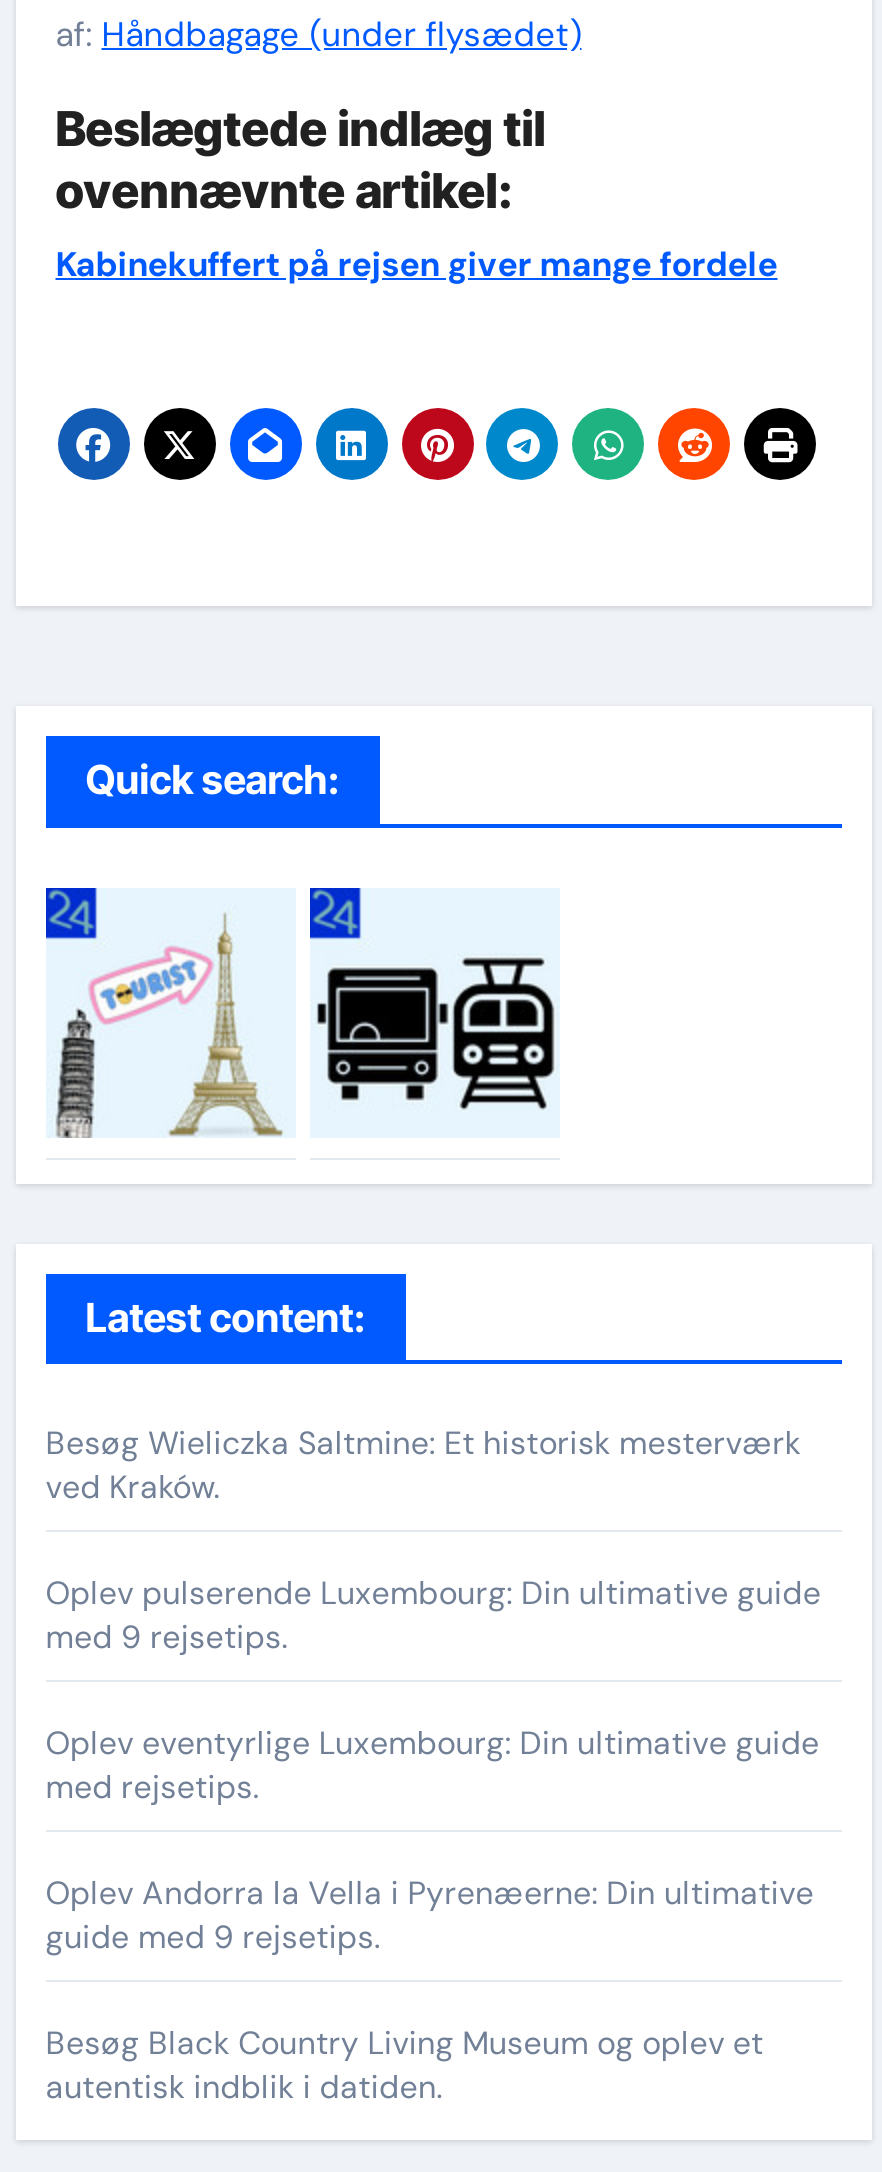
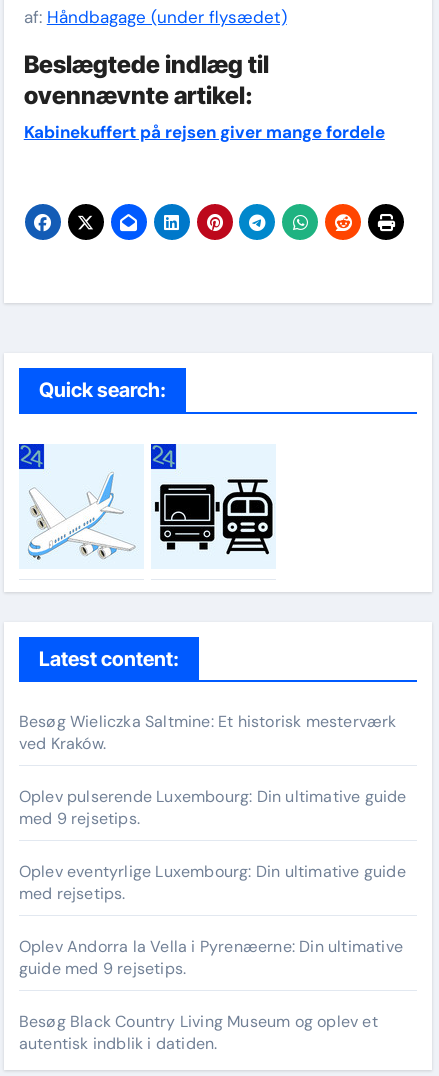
- [image]
+ [image]
